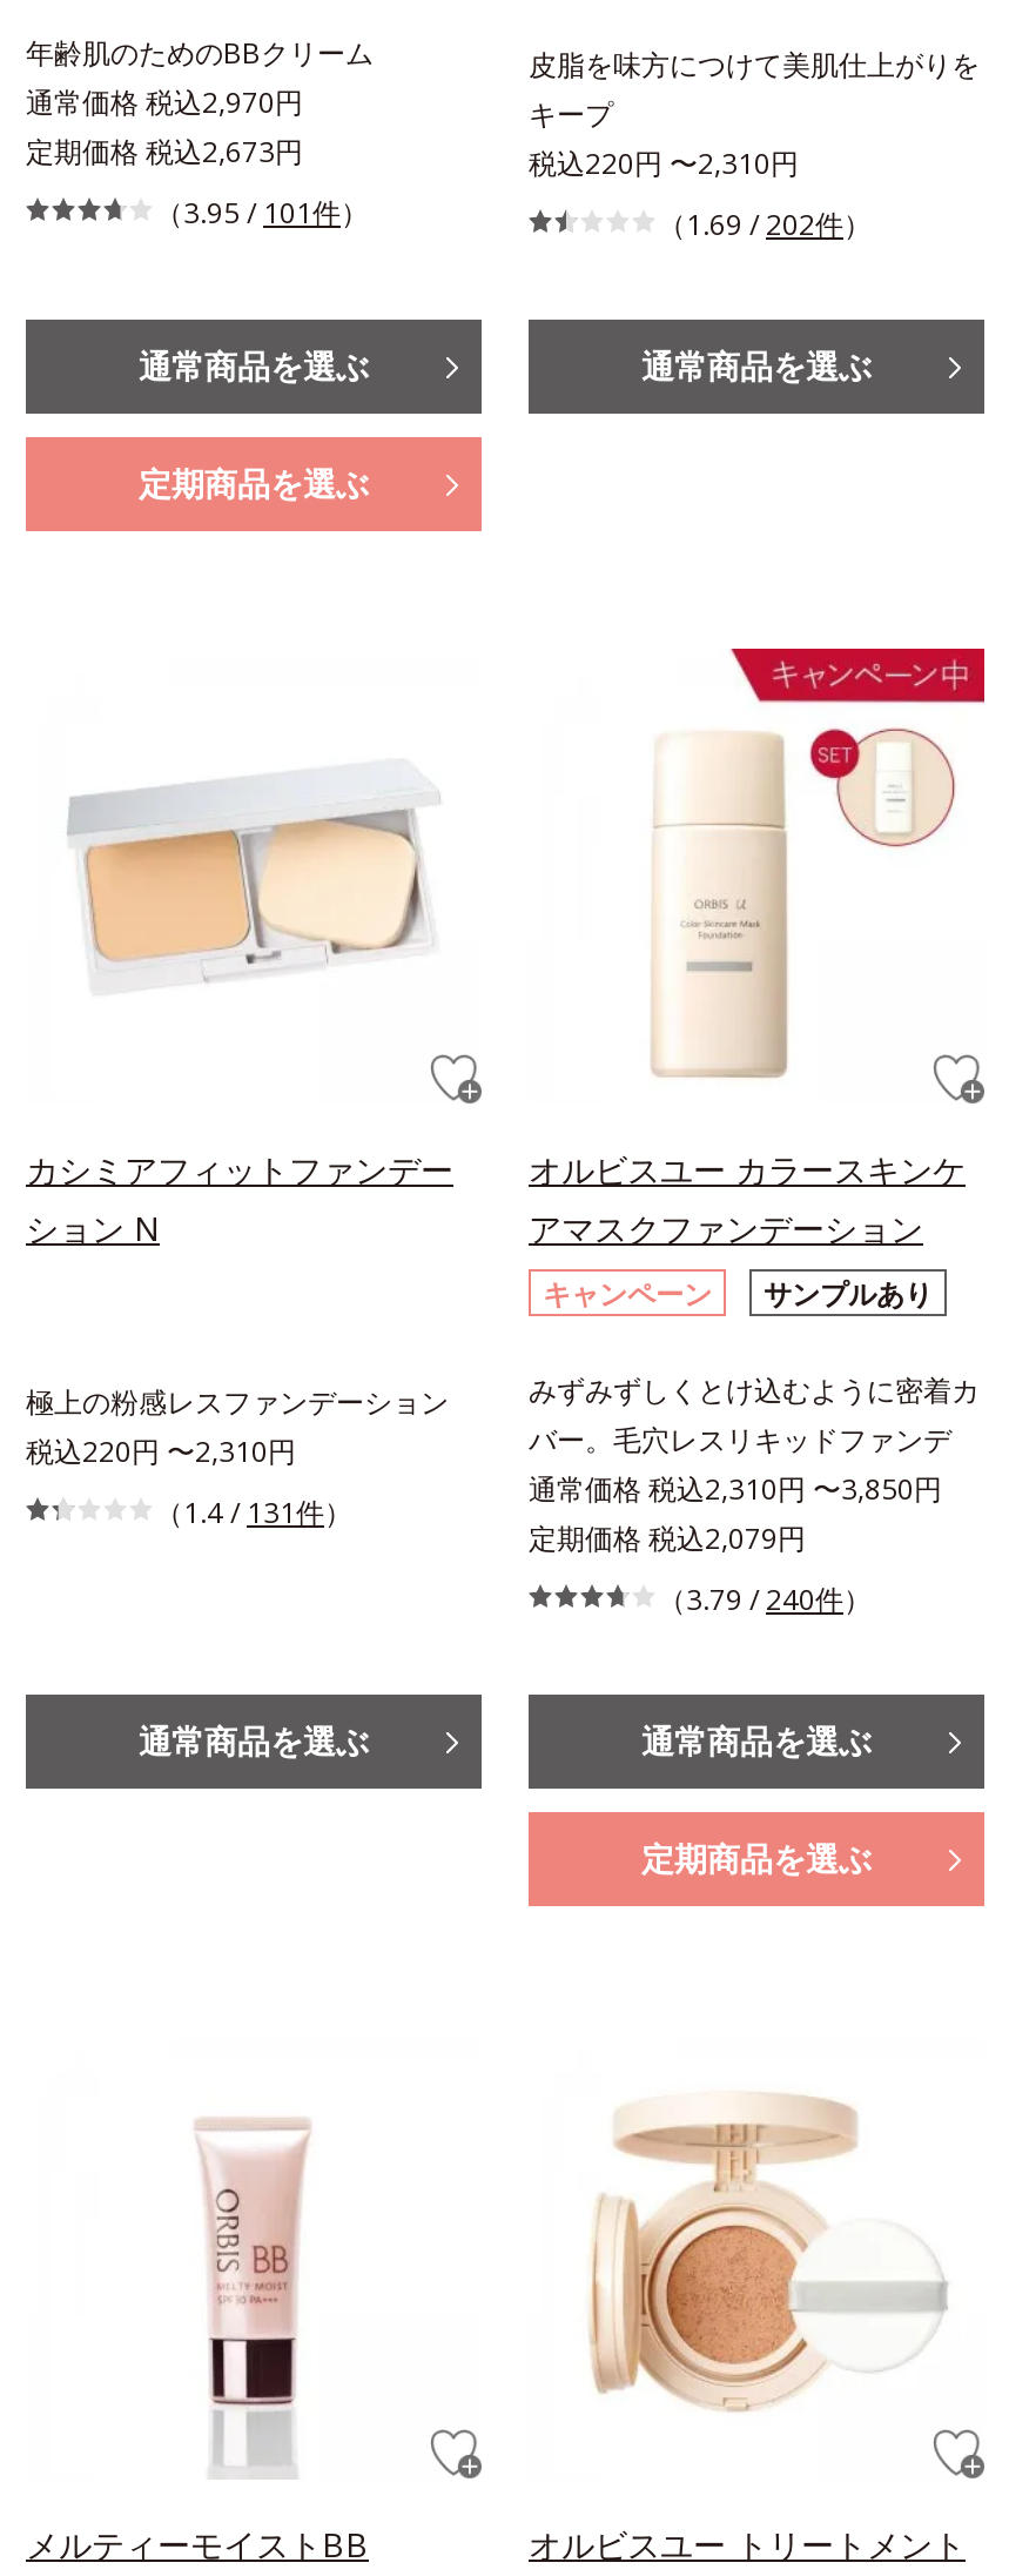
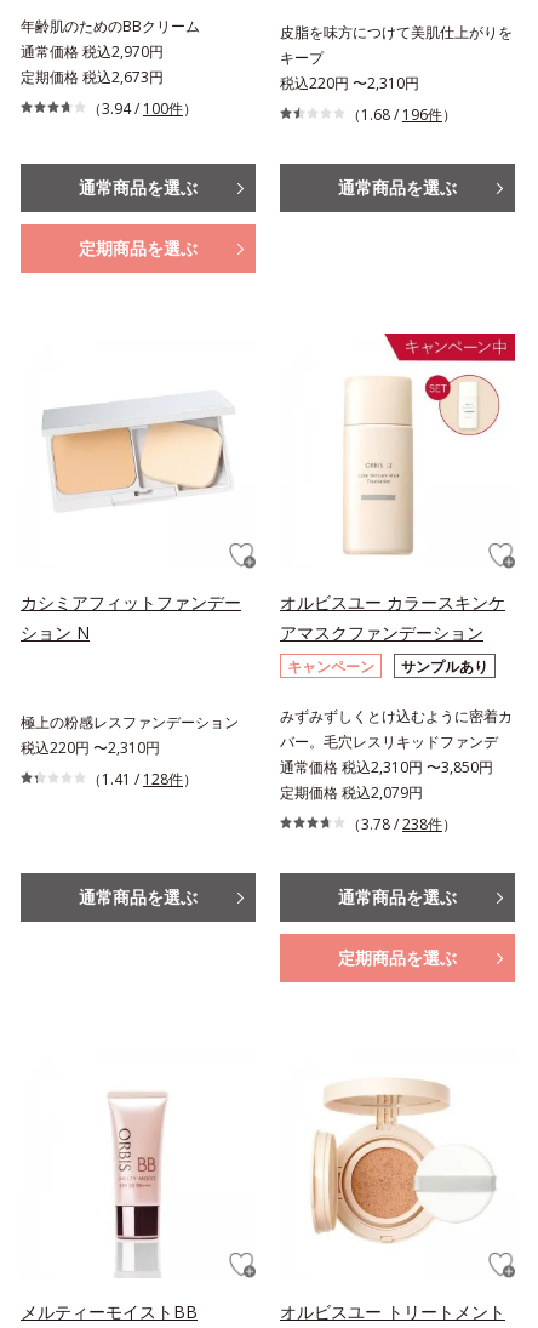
- （3.95 / 101件）
+ （3.94 / 100件）

- （1.69 / 202件）
+ （1.68 / 196件）

- （1.4 / 131件）
+ （1.41 / 128件）

- （3.79 / 240件）
+ （3.78 / 238件）
